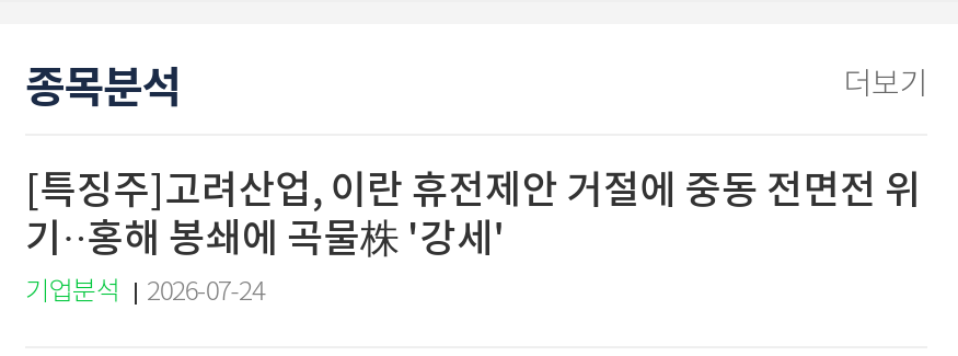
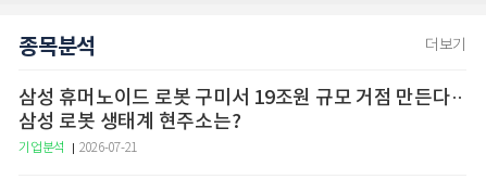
- [특징주]고려산업, 이란 휴전제안 거절에 중동 전면전 위
- 기··홍해 봉쇄에 곡물株 '강세'
+ 삼성 휴머노이드 로봇 구미서 19조원 규모 거점 만든다··
+ 삼성 로봇 생태계 현주소는?

- 기업분석 2026-07-24
+ 기업분석 2026-07-21
